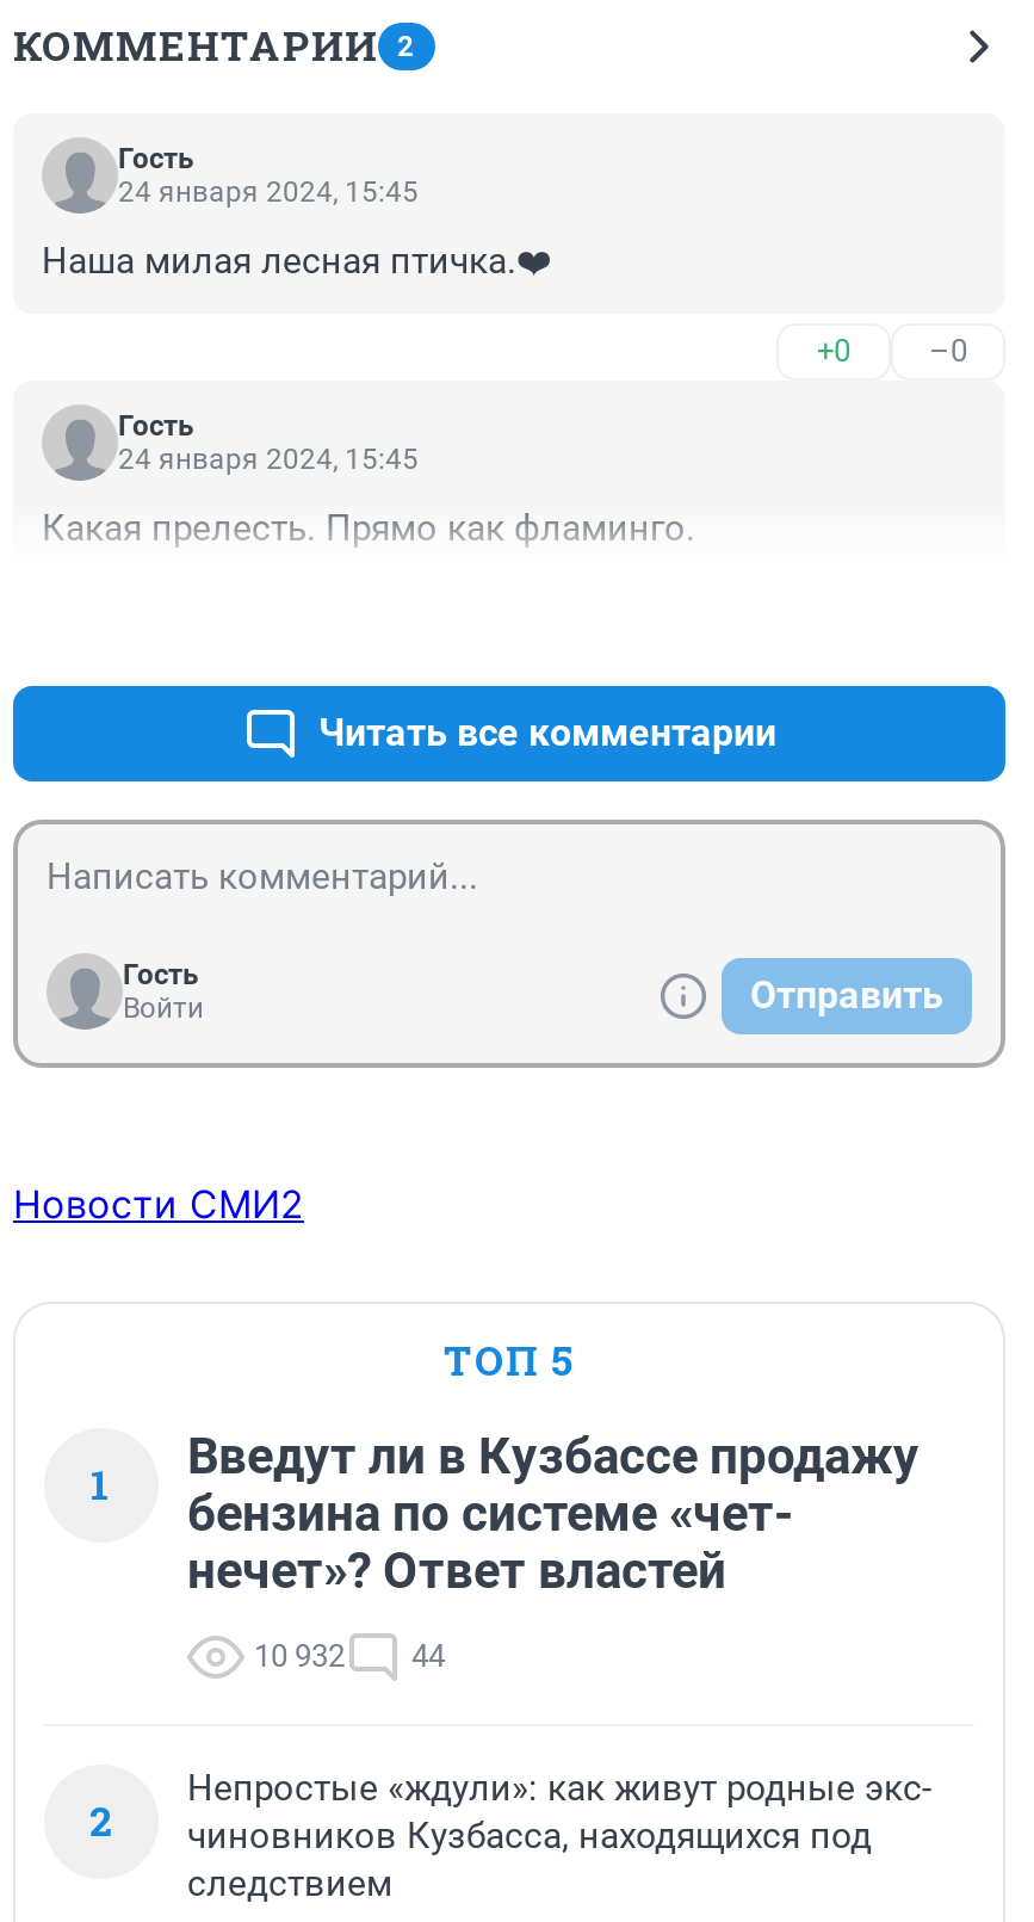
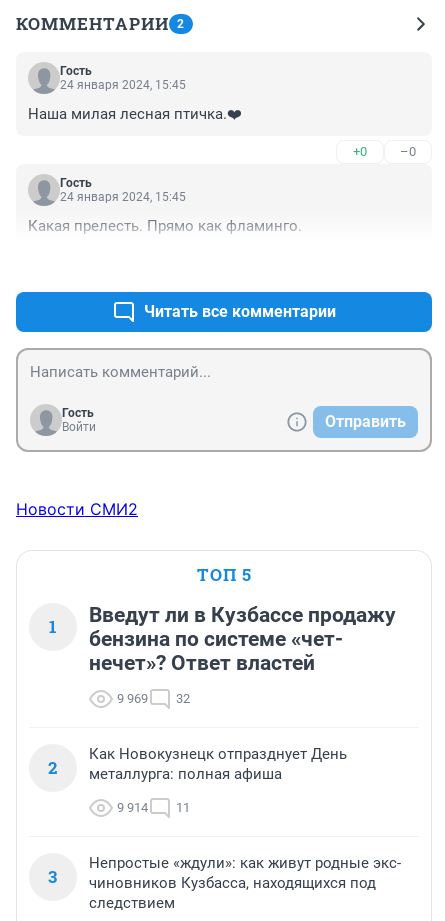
+ Как Новокузнецк отпразднует День
+ металлурга: полная афиша
+ 9 914
+ 11
+ 3

- 10 932
+ 9 969

- 44
+ 32
